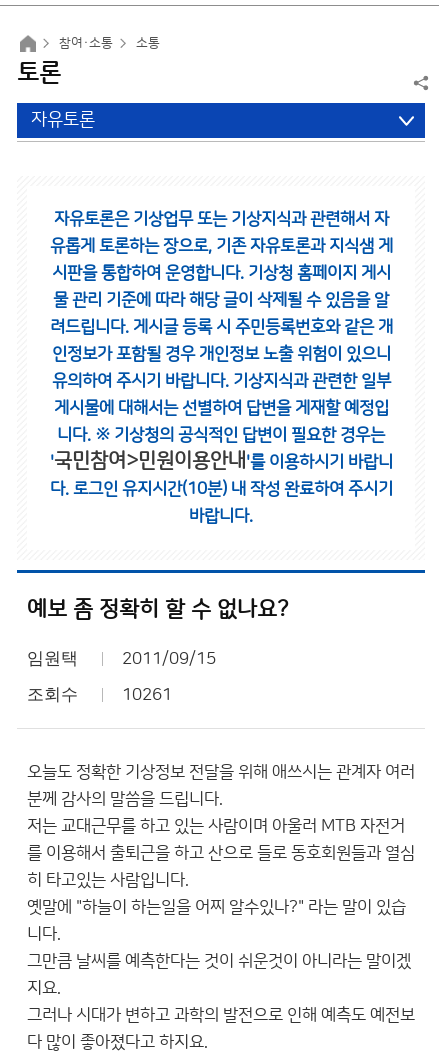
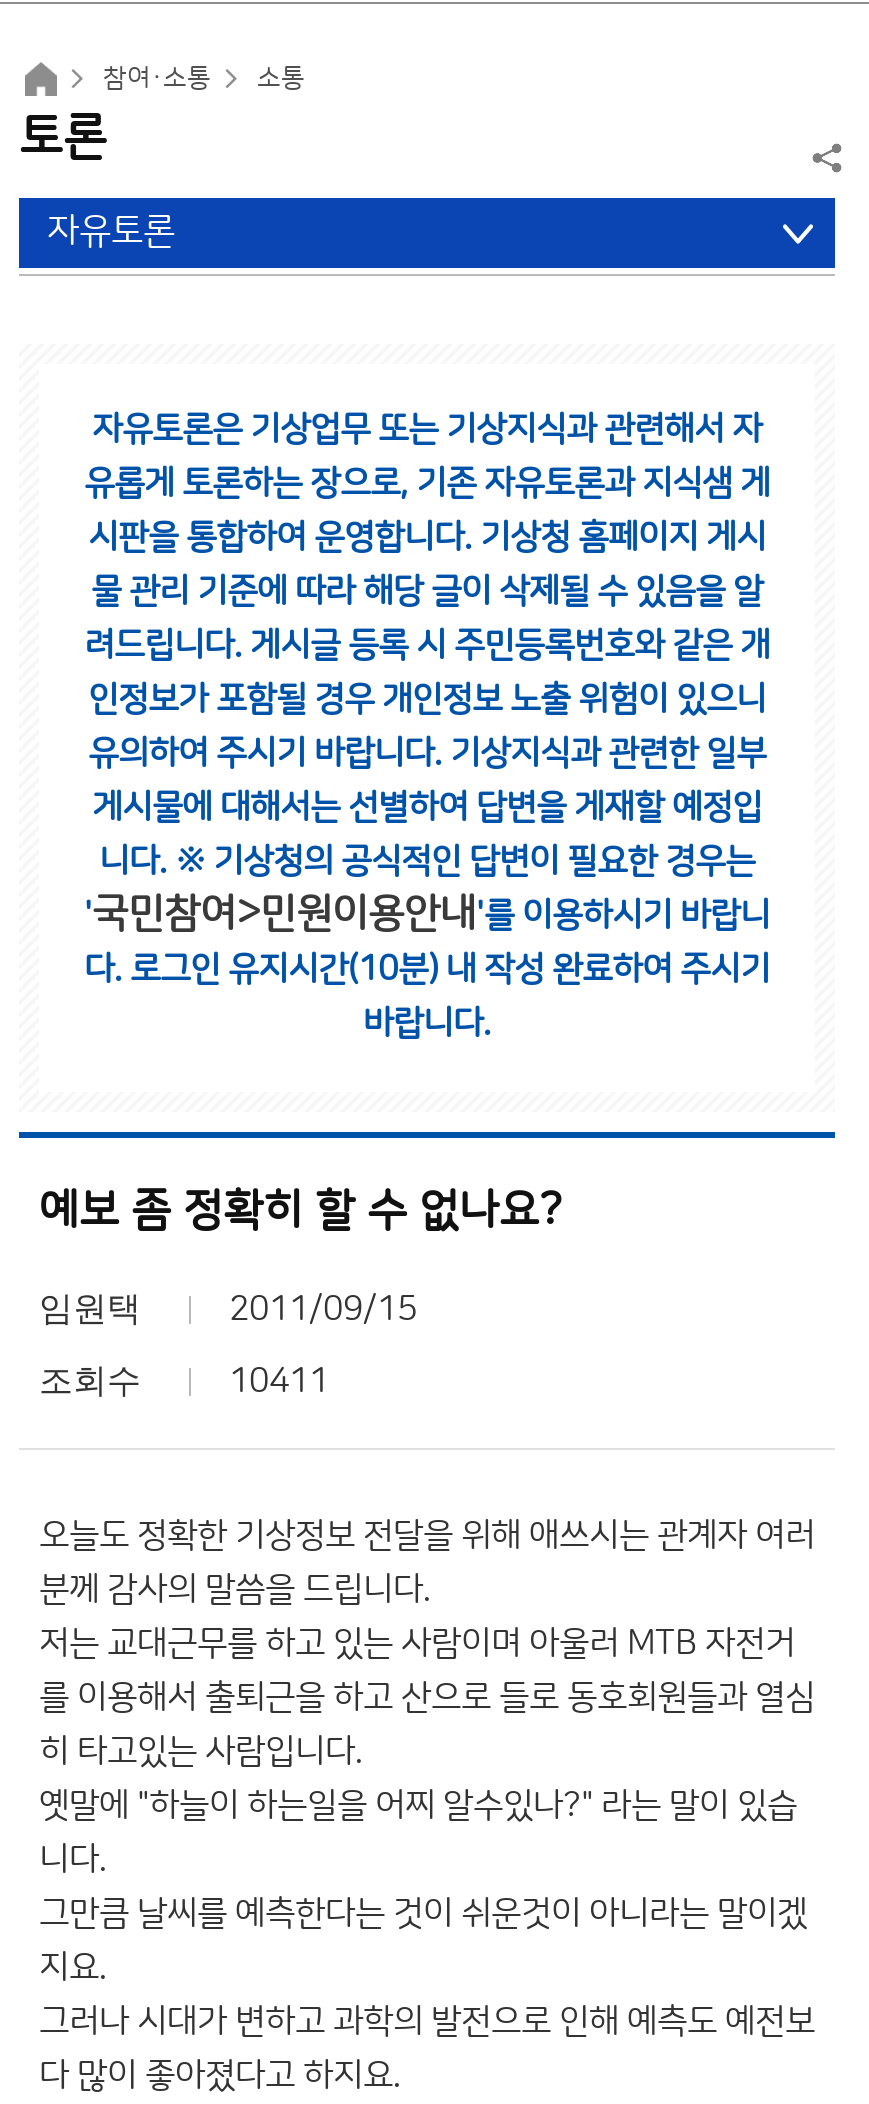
- 10261
+ 10411
